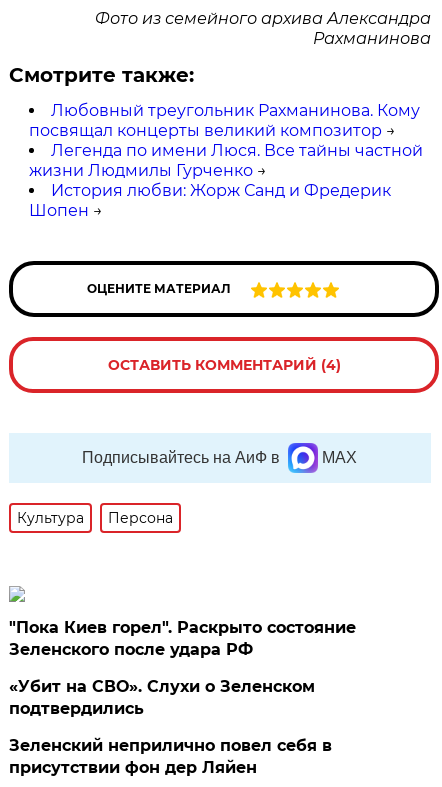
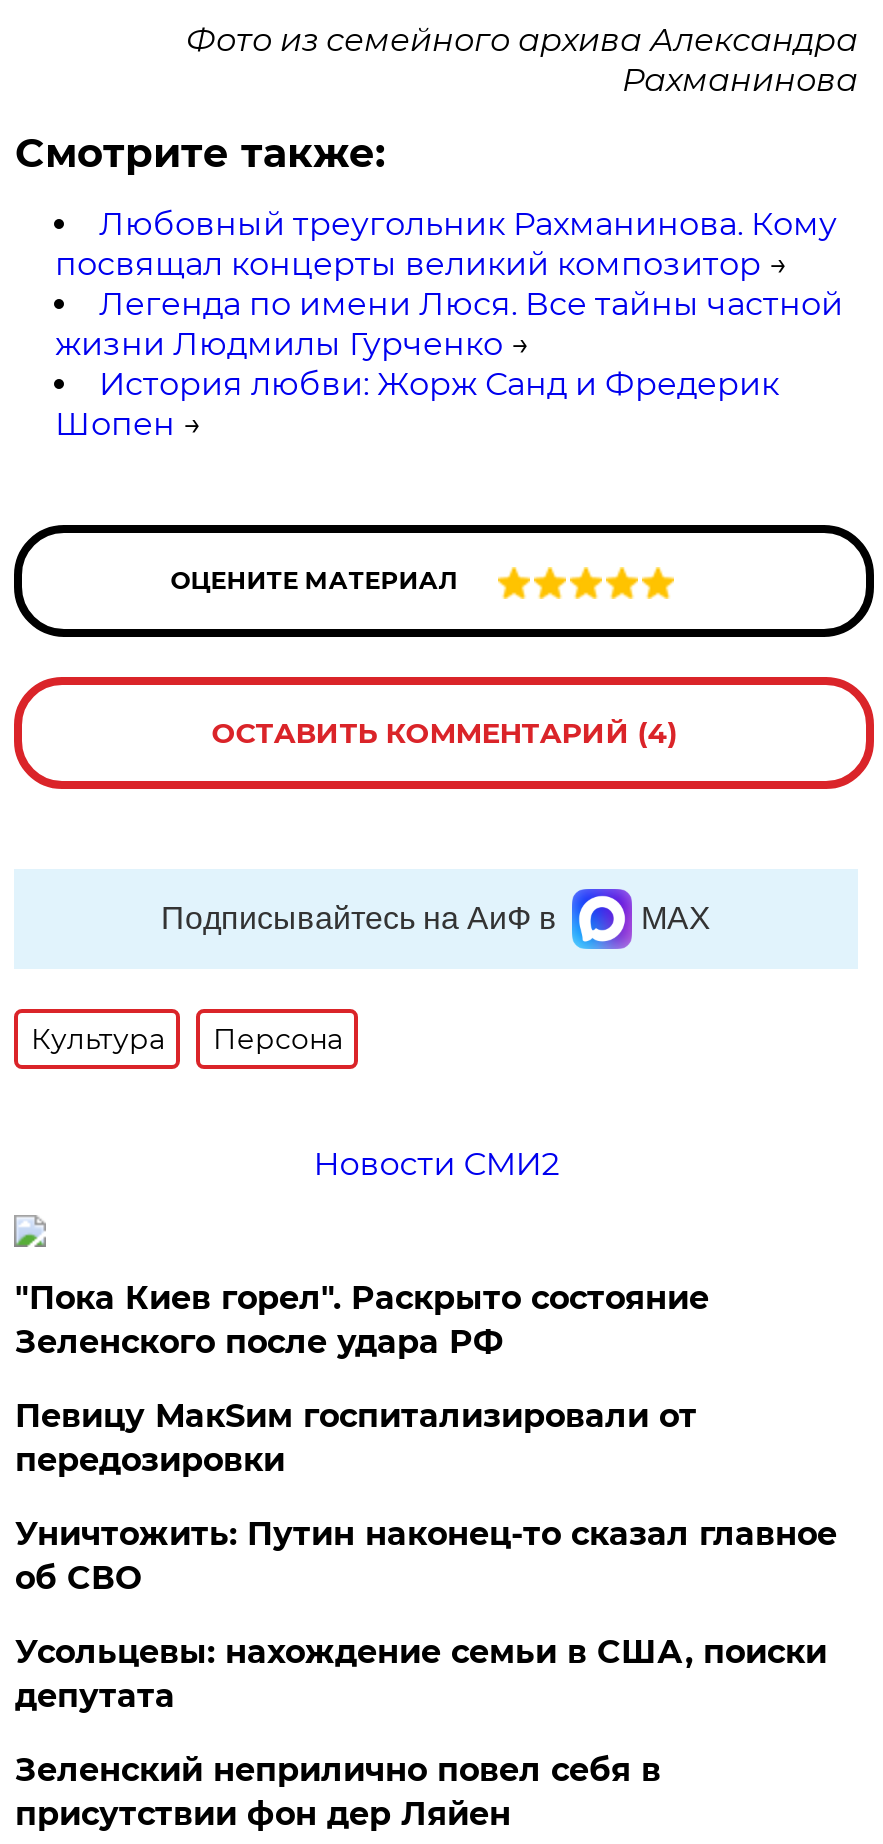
+ Новости СМИ2

- «Убит на СВО». Слухи о Зеленском
- подтвердились
+ Певицу МакSим госпитализировали от
+ передозировки
+ Уничтожить: Путин наконец-то сказал главное
+ об СВО
+ Усольцевы: нахождение семьи в США, поиски
+ депутата
